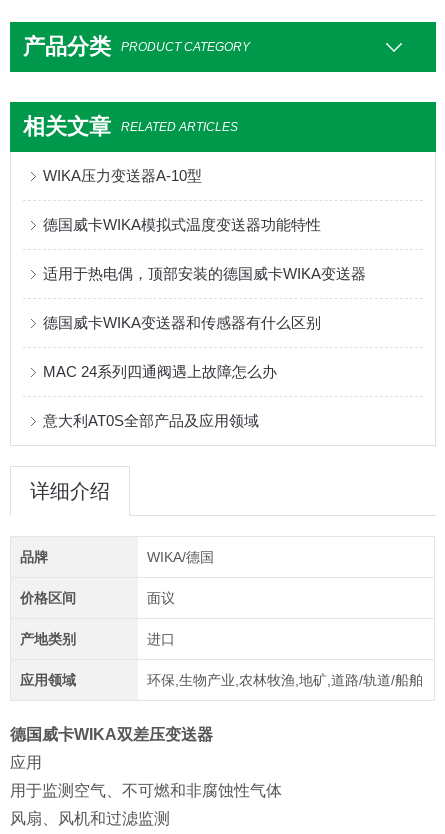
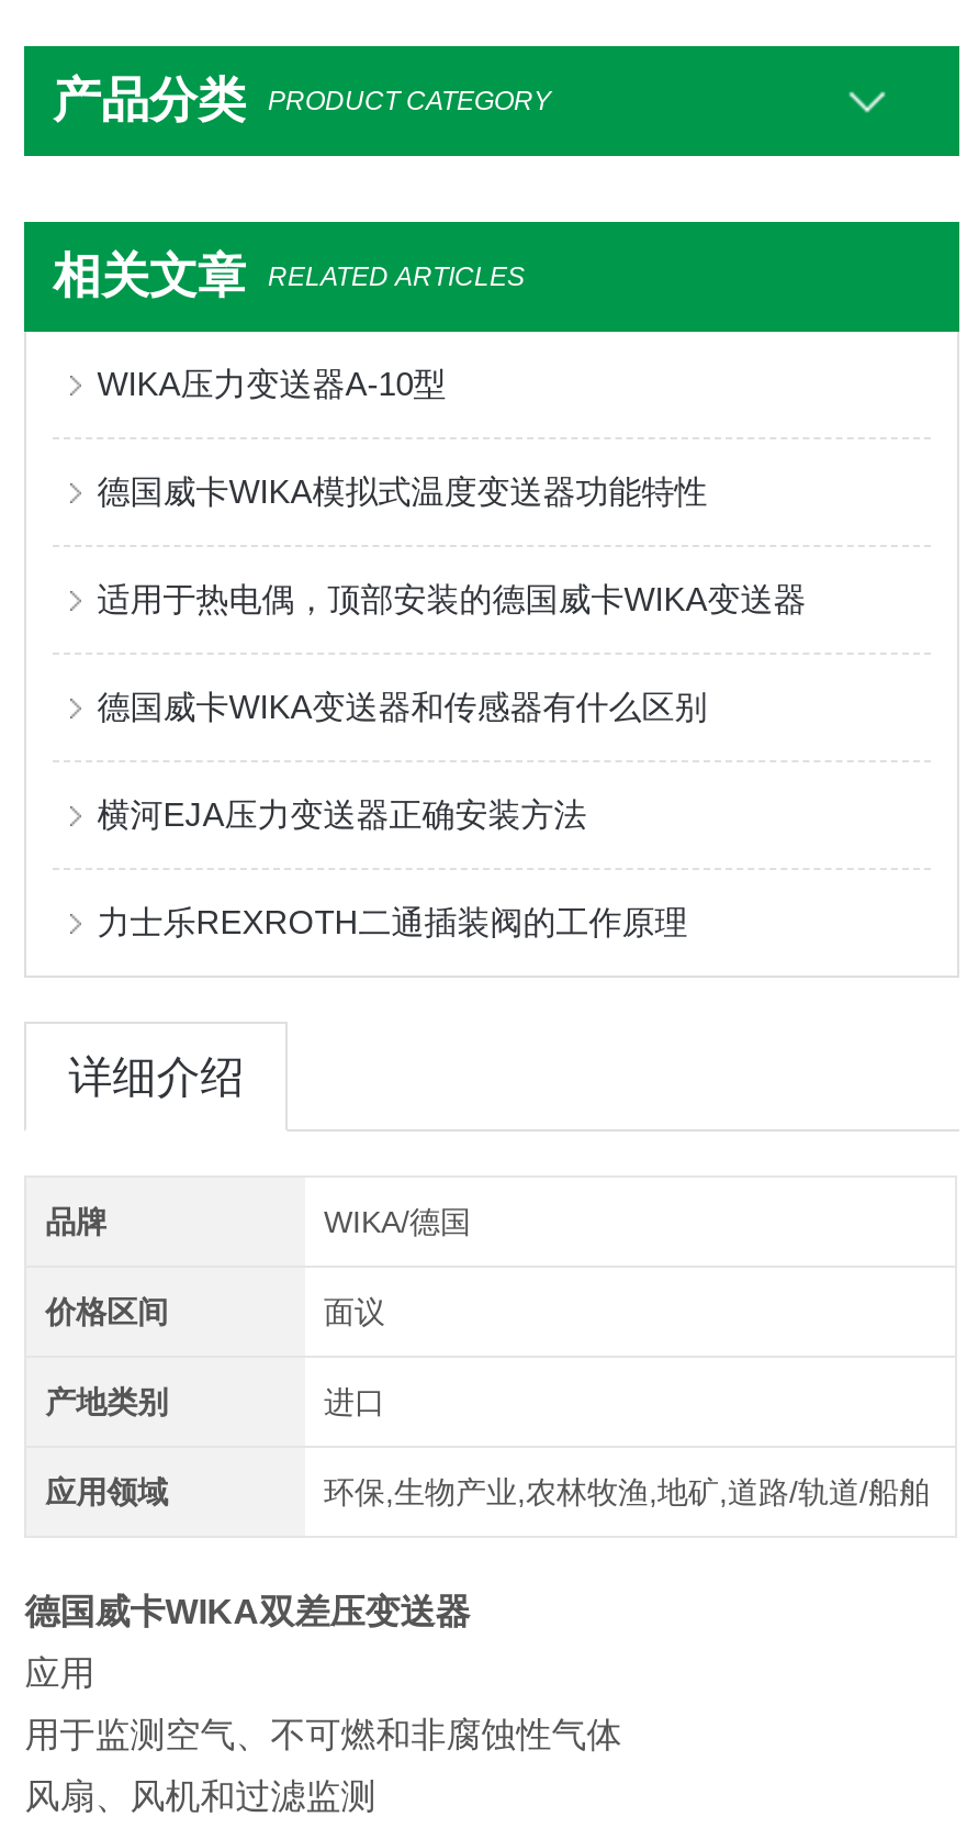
- MAC 24系列四通阀遇上故障怎么办
+ 横河EJA压力变送器正确安装方法

- 意大利AT0S全部产品及应用领域
+ 力士乐REXROTH二通插装阀的工作原理
